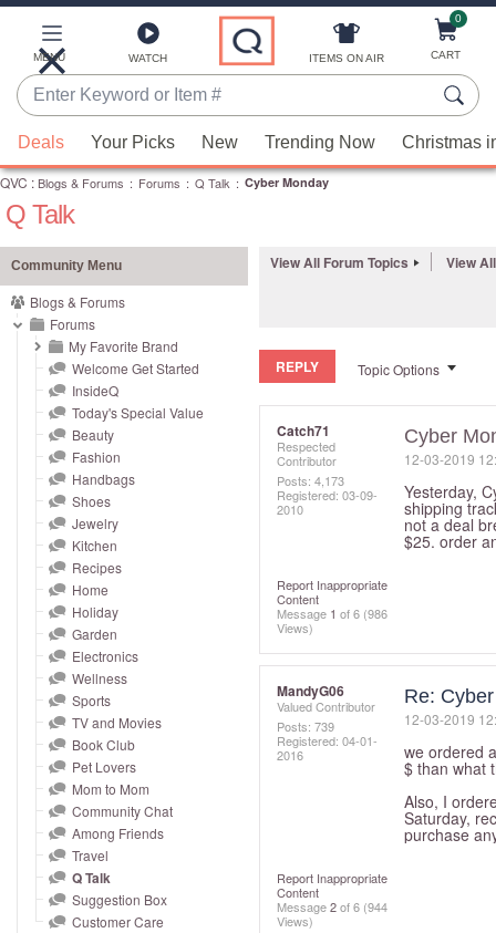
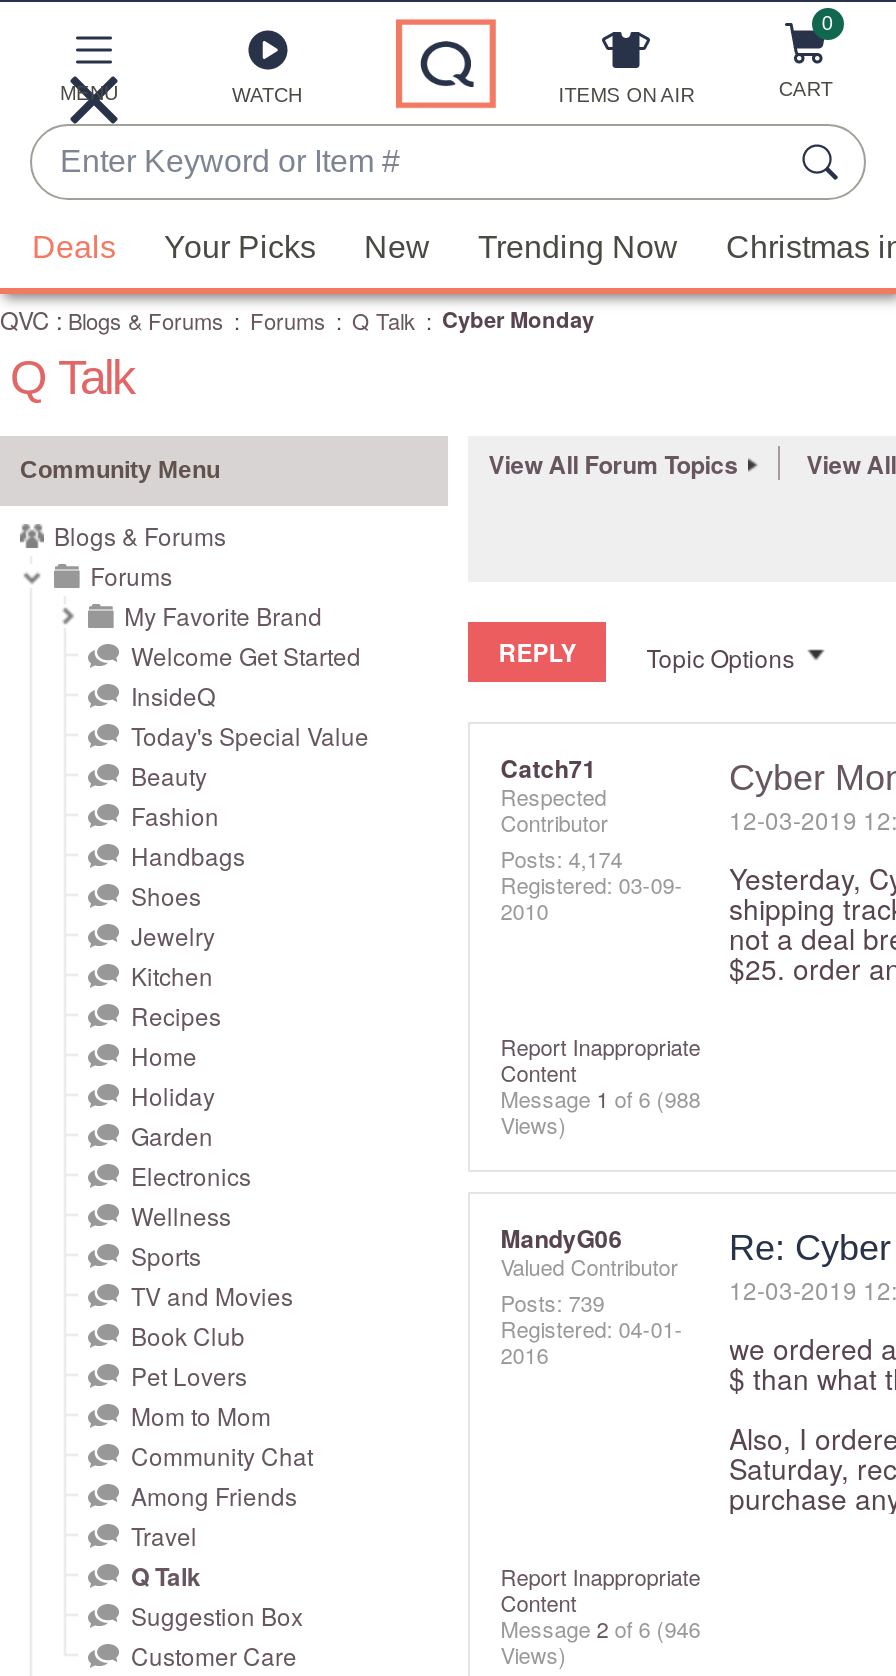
- Posts: 4,173
+ Posts: 4,174

- Message 1 of 6 (986
+ Message 1 of 6 (988

- Message 2 of 6 (944
+ Message 2 of 6 (946
